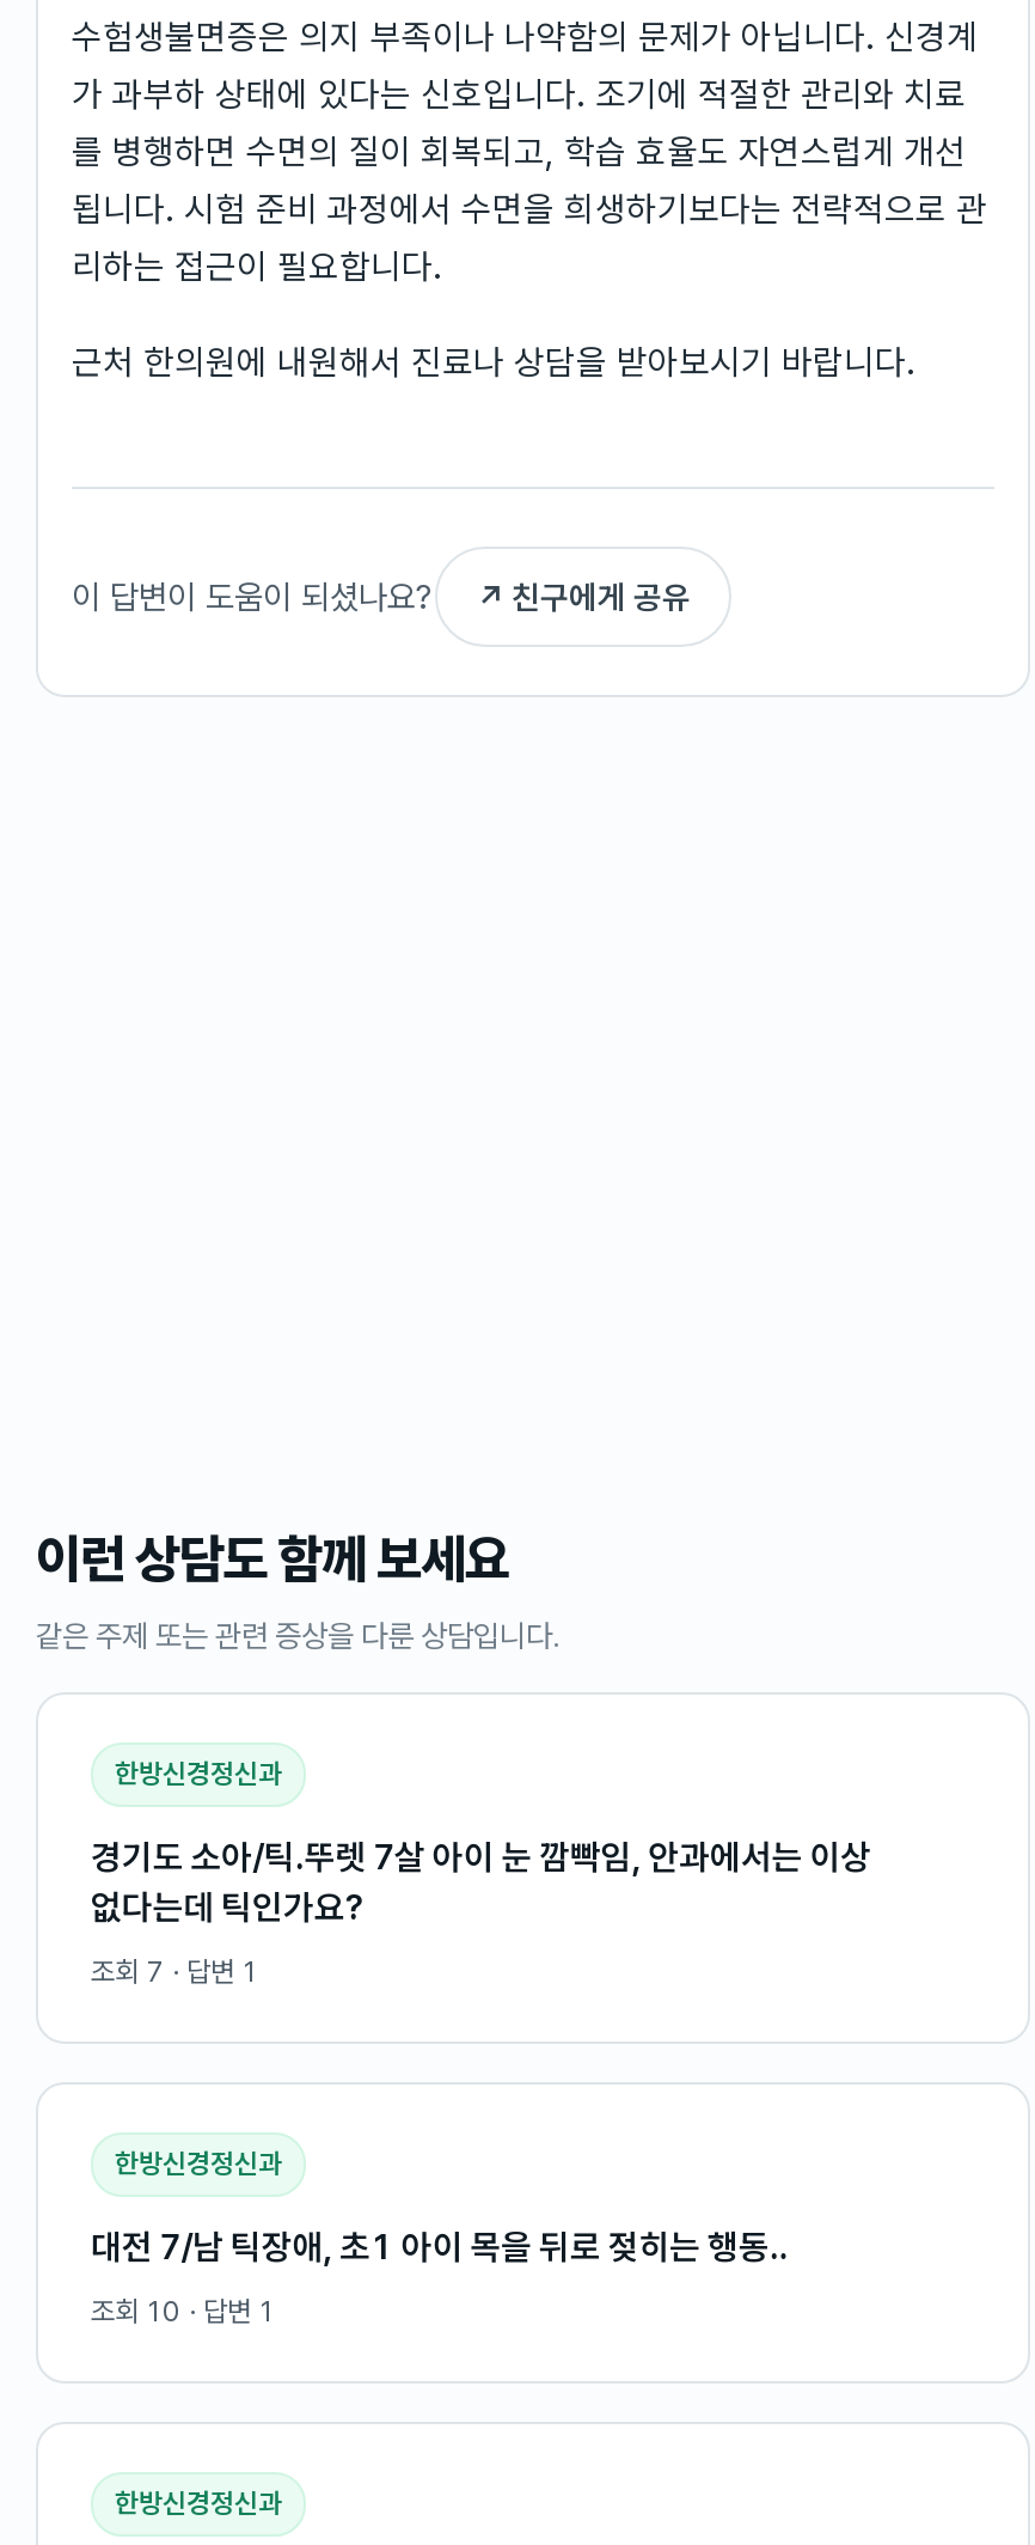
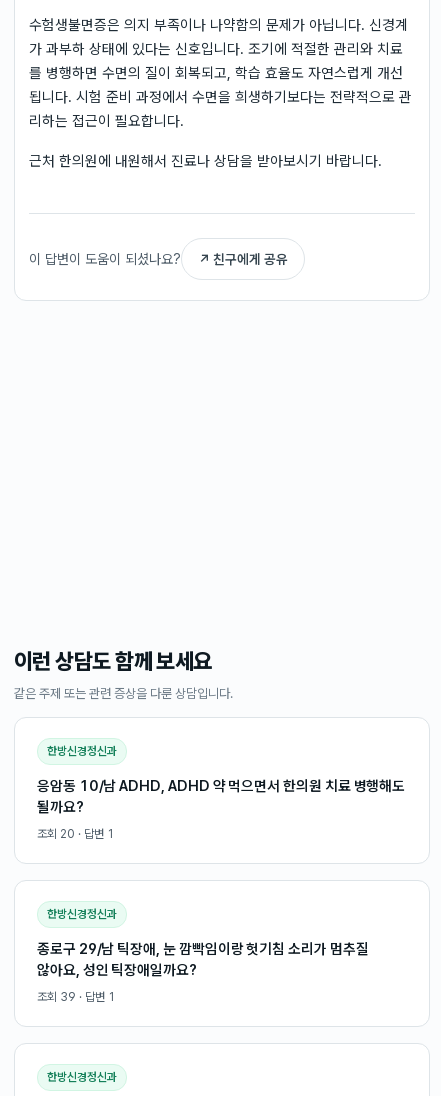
- 경기도 소아/틱.뚜렛 7살 아이 눈 깜빡임, 안과에서는 이상
- 없다는데 틱인가요?
+ 응암동 10/남 ADHD, ADHD 약 먹으면서 한의원 치료 병행해도
+ 될까요?

- 조회 7 · 답변 1
+ 조회 20 · 답변 1

- 대전 7/남 틱장애, 초1 아이 목을 뒤로 젖히는 행동..
+ 종로구 29/남 틱장애, 눈 깜빡임이랑 헛기침 소리가 멈추질
+ 않아요, 성인 틱장애일까요?

- 조회 10 · 답변 1
+ 조회 39 · 답변 1
